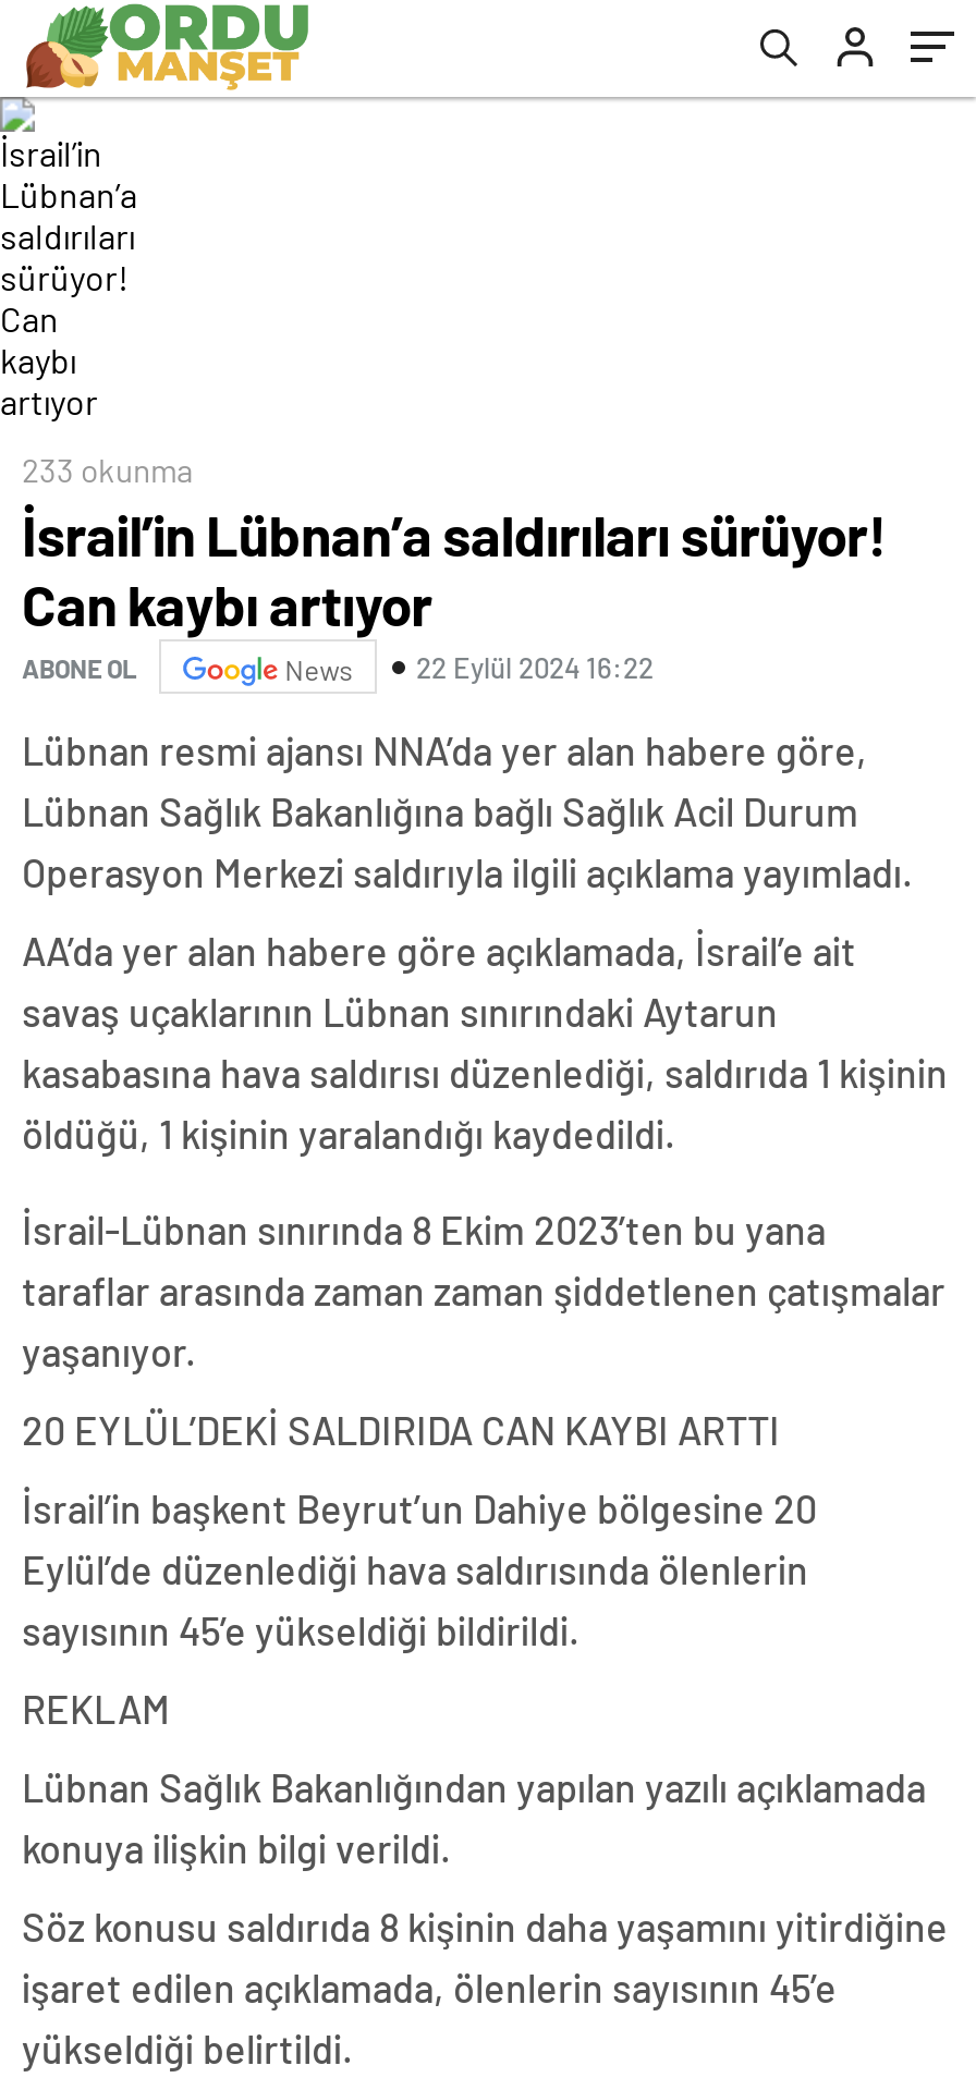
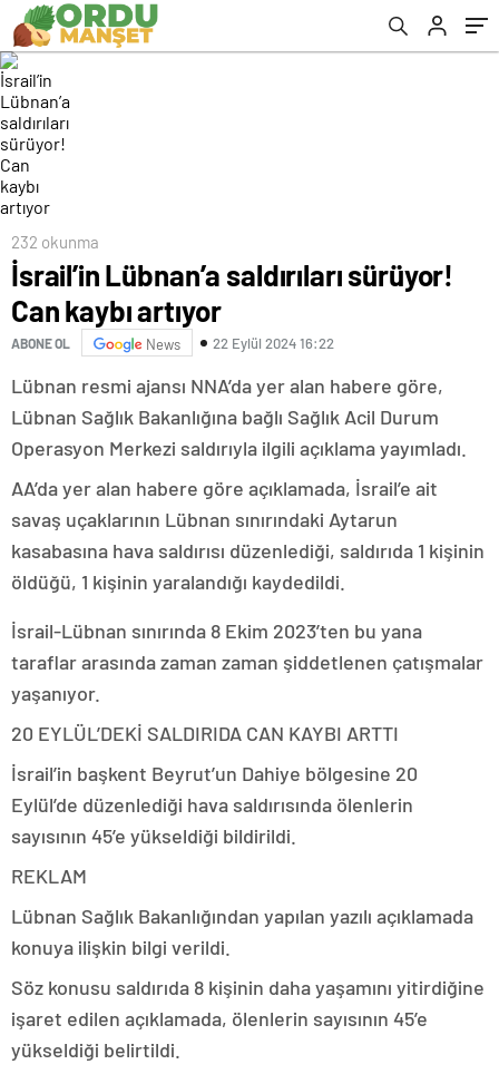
- 233 okunma
+ 232 okunma
